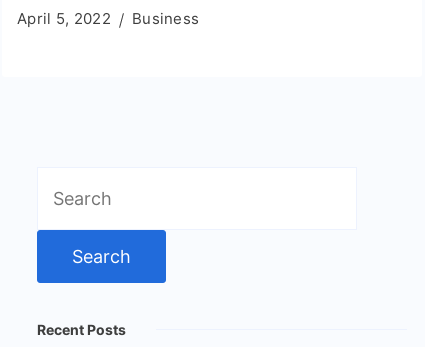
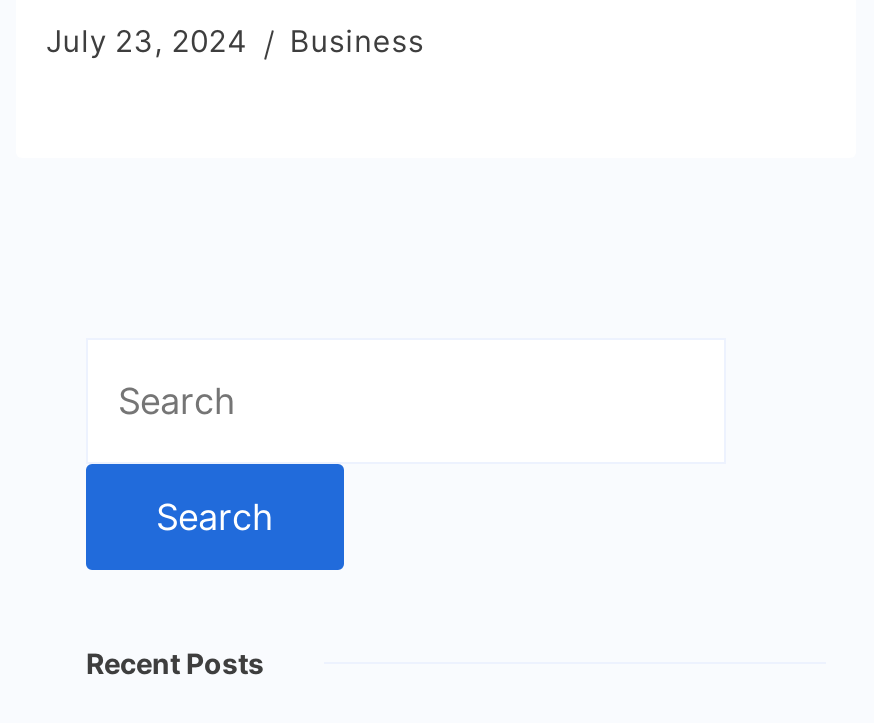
- April 5, 2022 Business
+ July 23, 2024 Business
